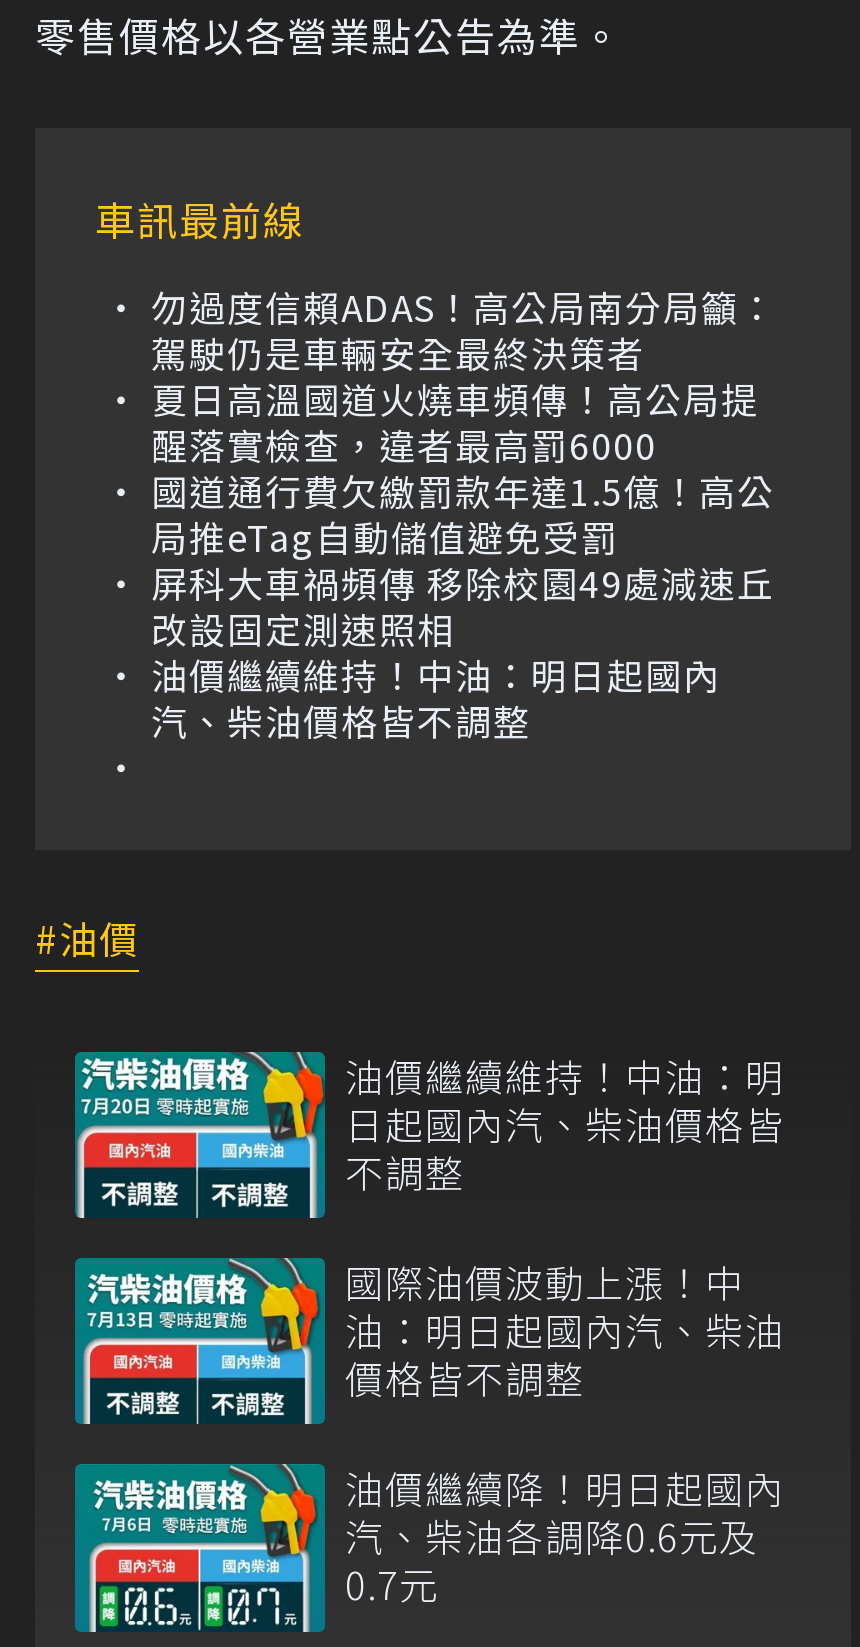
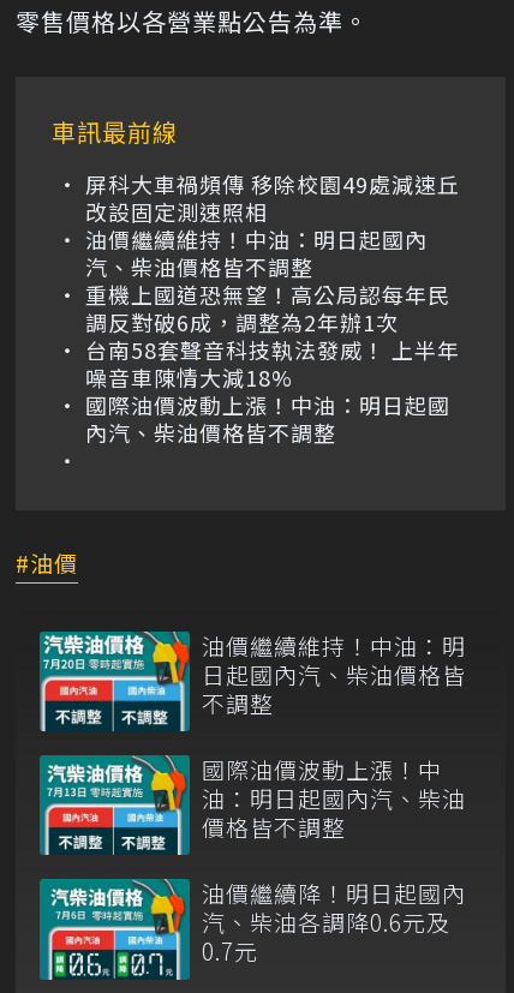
- 勿過度信賴ADAS！高公局南分局籲：
- 駕駛仍是車輛安全最終決策者
- 夏日高溫國道火燒車頻傳！高公局提
- 醒落實檢查，違者最高罰6000
- 國道通行費欠繳罰款年達1.5億！高公
- 局推eTag自動儲值避免受罰

moved up: 屏科大車禍頻傳 移除校園49處減速丘 | 改設固定測速照相 | 油價繼續維持！中油：明日起國內 | 汽、柴油價格皆不調整

+ 重機上國道恐無望！高公局認每年民
+ 調反對破6成，調整為2年辦1次
+ 台南58套聲音科技執法發威！ 上半年
+ 噪音車陳情大減18%
+ 國際油價波動上漲！中油：明日起國
+ 內汽、柴油價格皆不調整
